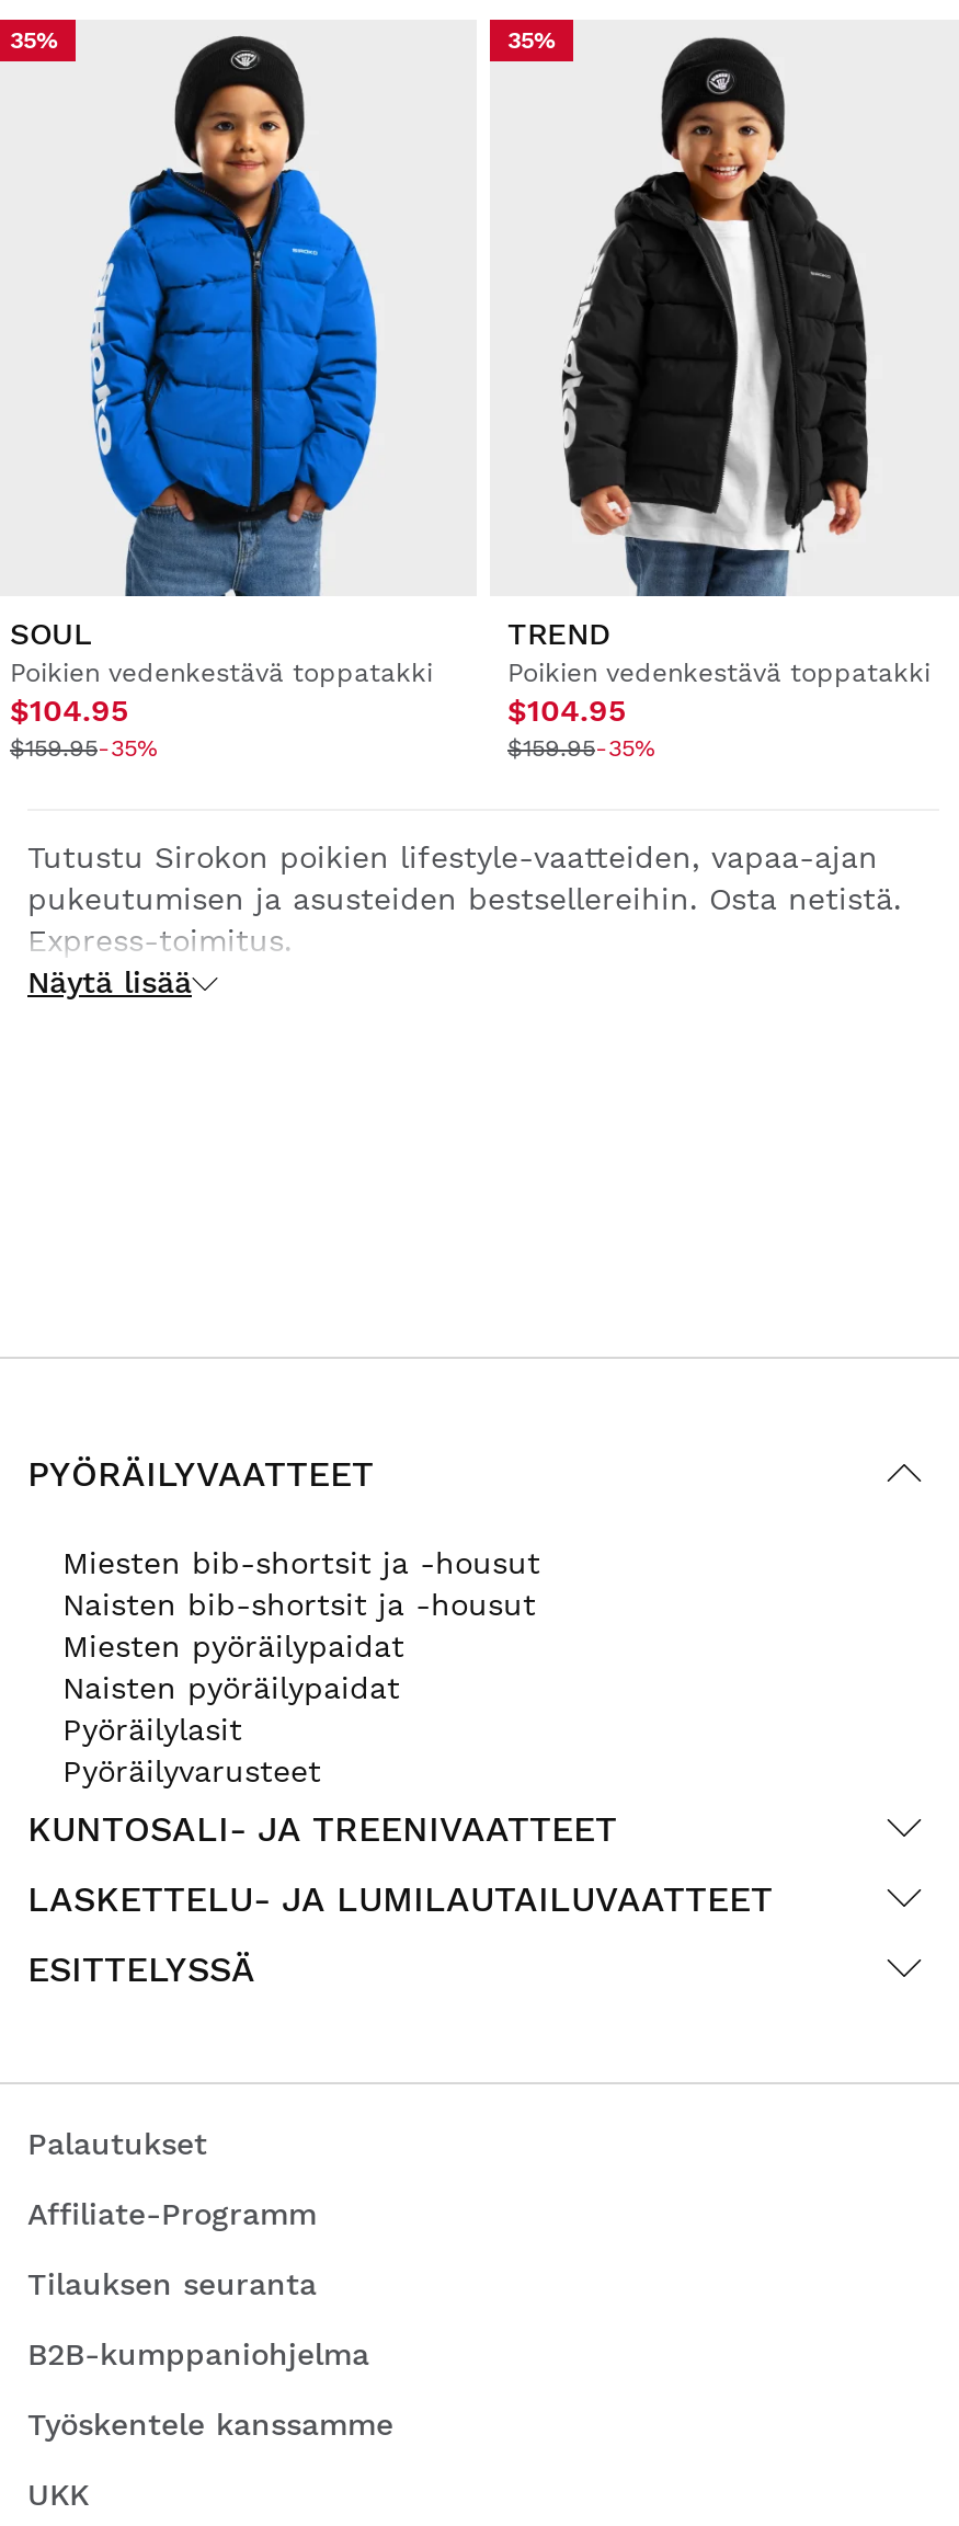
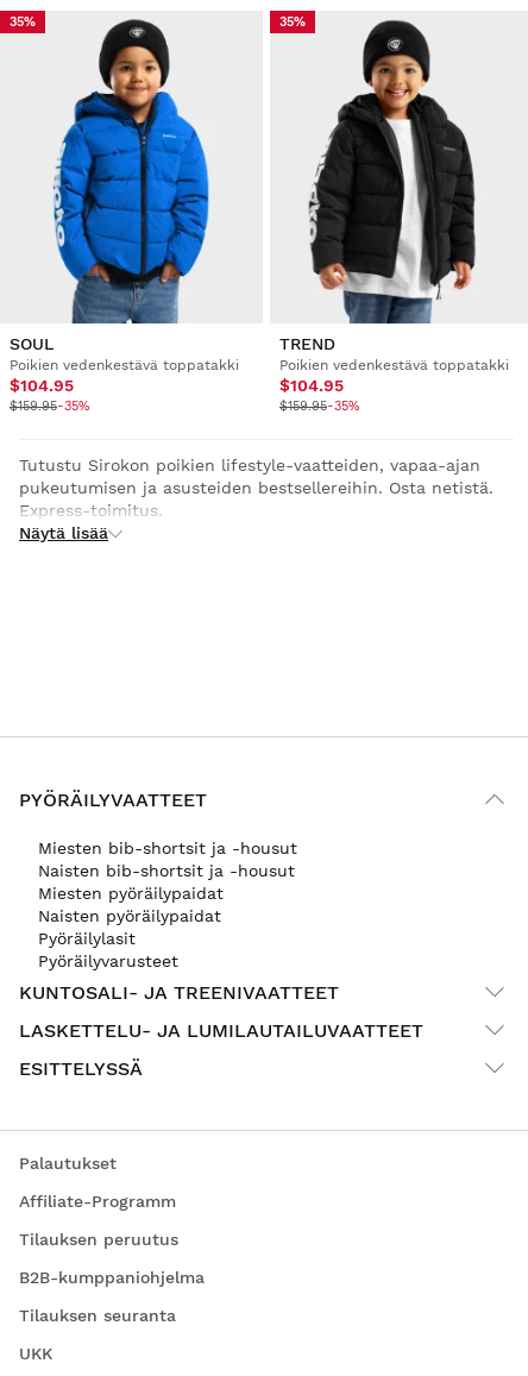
+ Tilauksen peruutus

moved down: Tilauksen seuranta

- Työskentele kanssamme
